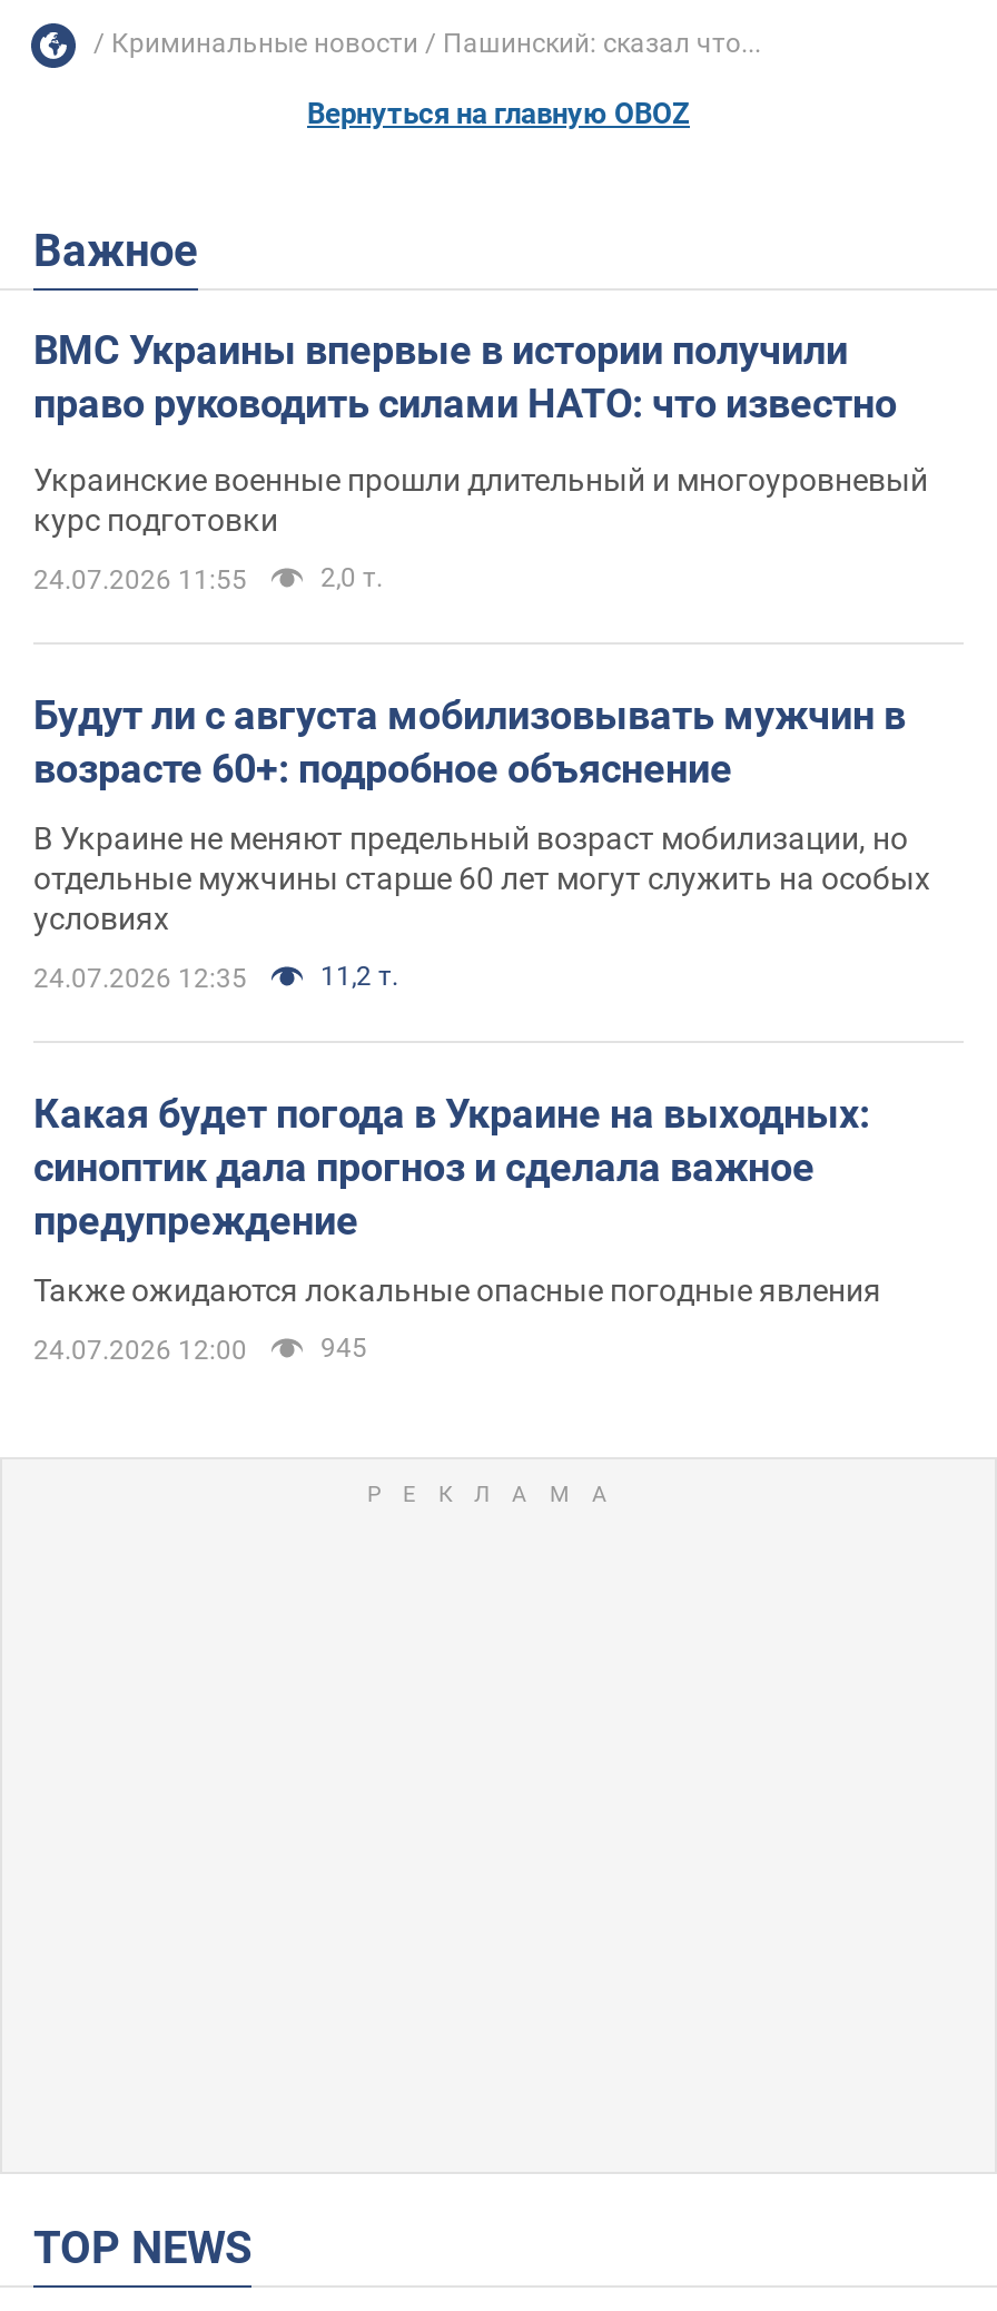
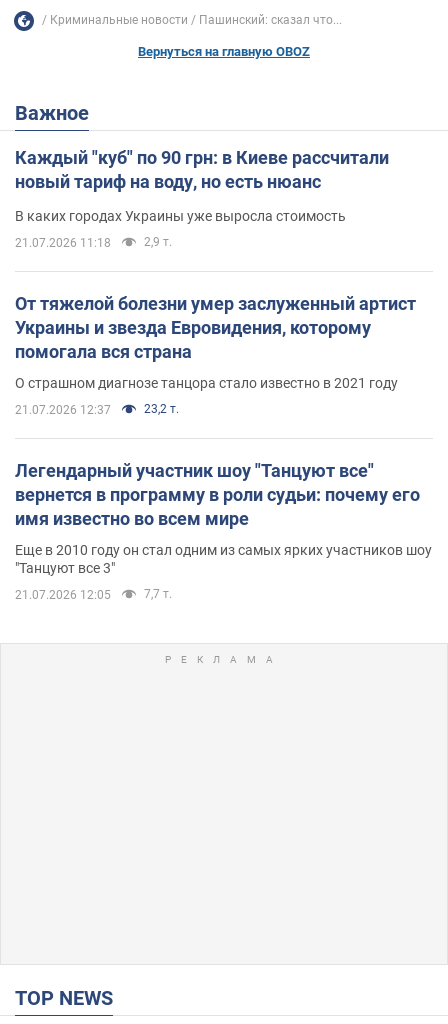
- ВМС Украины впервые в истории получили
- право руководить силами НАТО: что известно
+ Каждый "куб" по 90 грн: в Киеве рассчитали
+ новый тариф на воду, но есть нюанс

- Украинские военные прошли длительный и многоуровневый
- курс подготовки
+ В каких городах Украины уже выросла стоимость

- 24.07.2026 11:55
- 2,0 т.
+ 21.07.2026 11:18
+ 2,9 т.

- Будут ли с августа мобилизовывать мужчин в
- возрасте 60+: подробное объяснение
+ От тяжелой болезни умер заслуженный артист
+ Украины и звезда Евровидения, которому
+ помогала вся страна

- В Украине не меняют предельный возраст мобилизации, но
- отдельные мужчины старше 60 лет могут служить на особых
- условиях
+ О страшном диагнозе танцора стало известно в 2021 году

- 24.07.2026 12:35
- 11,2 т.
+ 21.07.2026 12:37
+ 23,2 т.

- Какая будет погода в Украине на выходных:
- синоптик дала прогноз и сделала важное
- предупреждение
+ Легендарный участник шоу "Танцуют все"
+ вернется в программу в роли судьи: почему его
+ имя известно во всем мире

- Также ожидаются локальные опасные погодные явления
+ Еще в 2010 году он стал одним из самых ярких участников шоу
+ "Танцуют все 3"

- 24.07.2026 12:00
- 945
+ 21.07.2026 12:05
+ 7,7 т.
